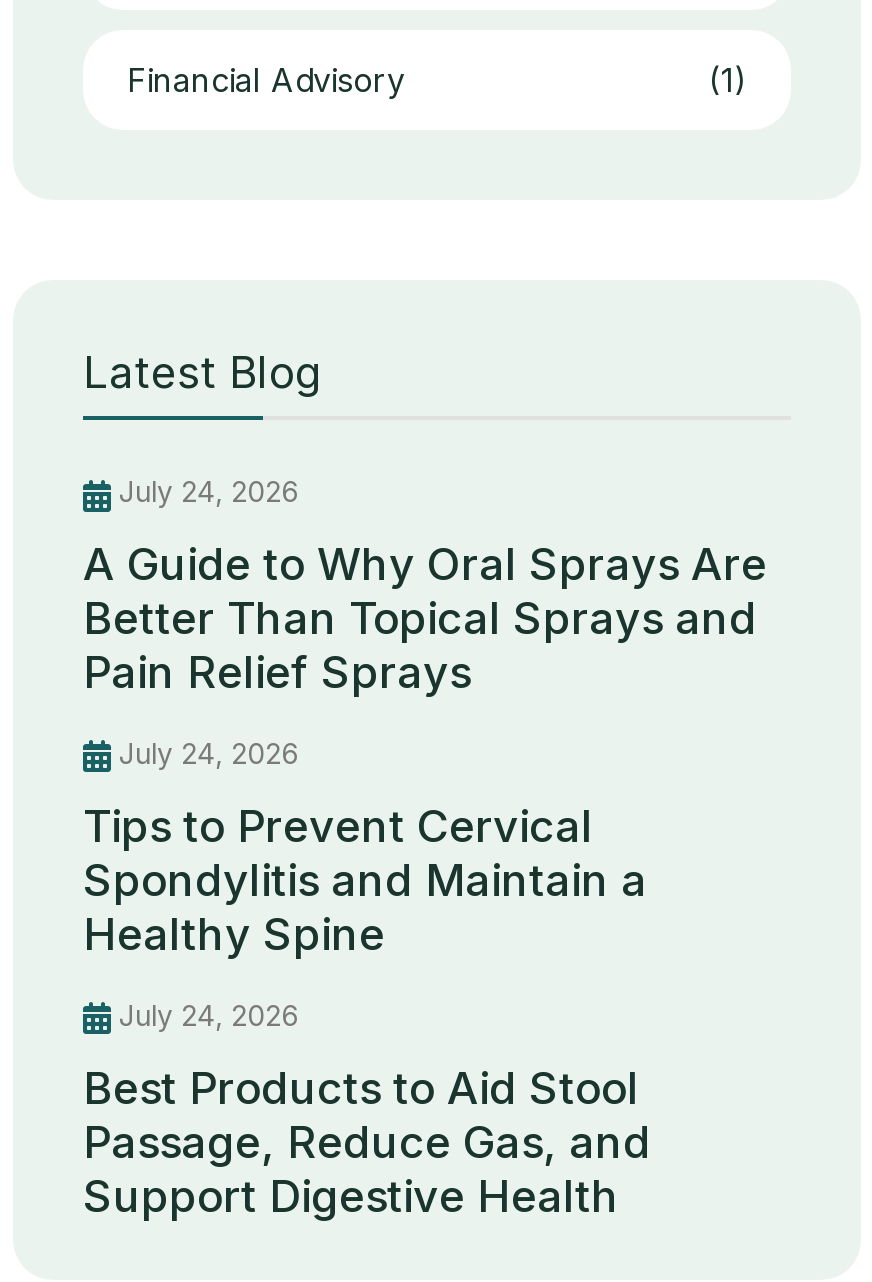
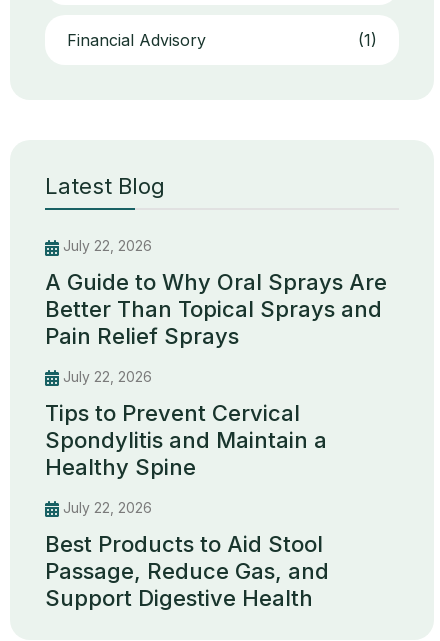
- July 24, 2026
+ July 22, 2026

- July 24, 2026
+ July 22, 2026

- July 24, 2026
+ July 22, 2026
